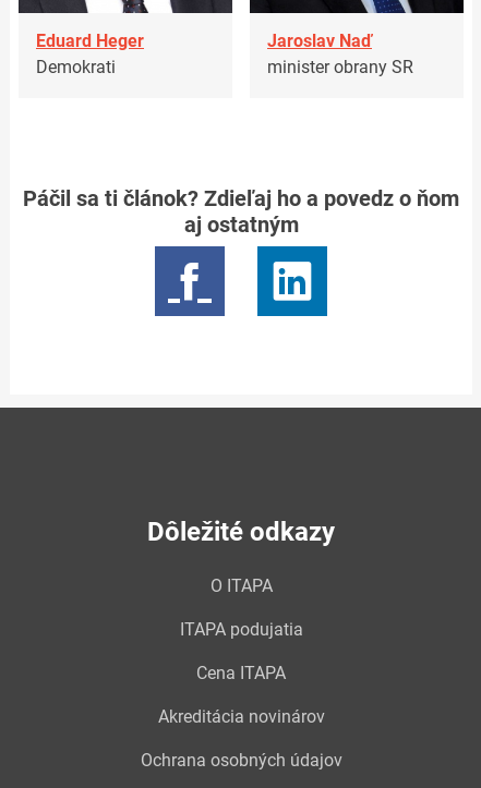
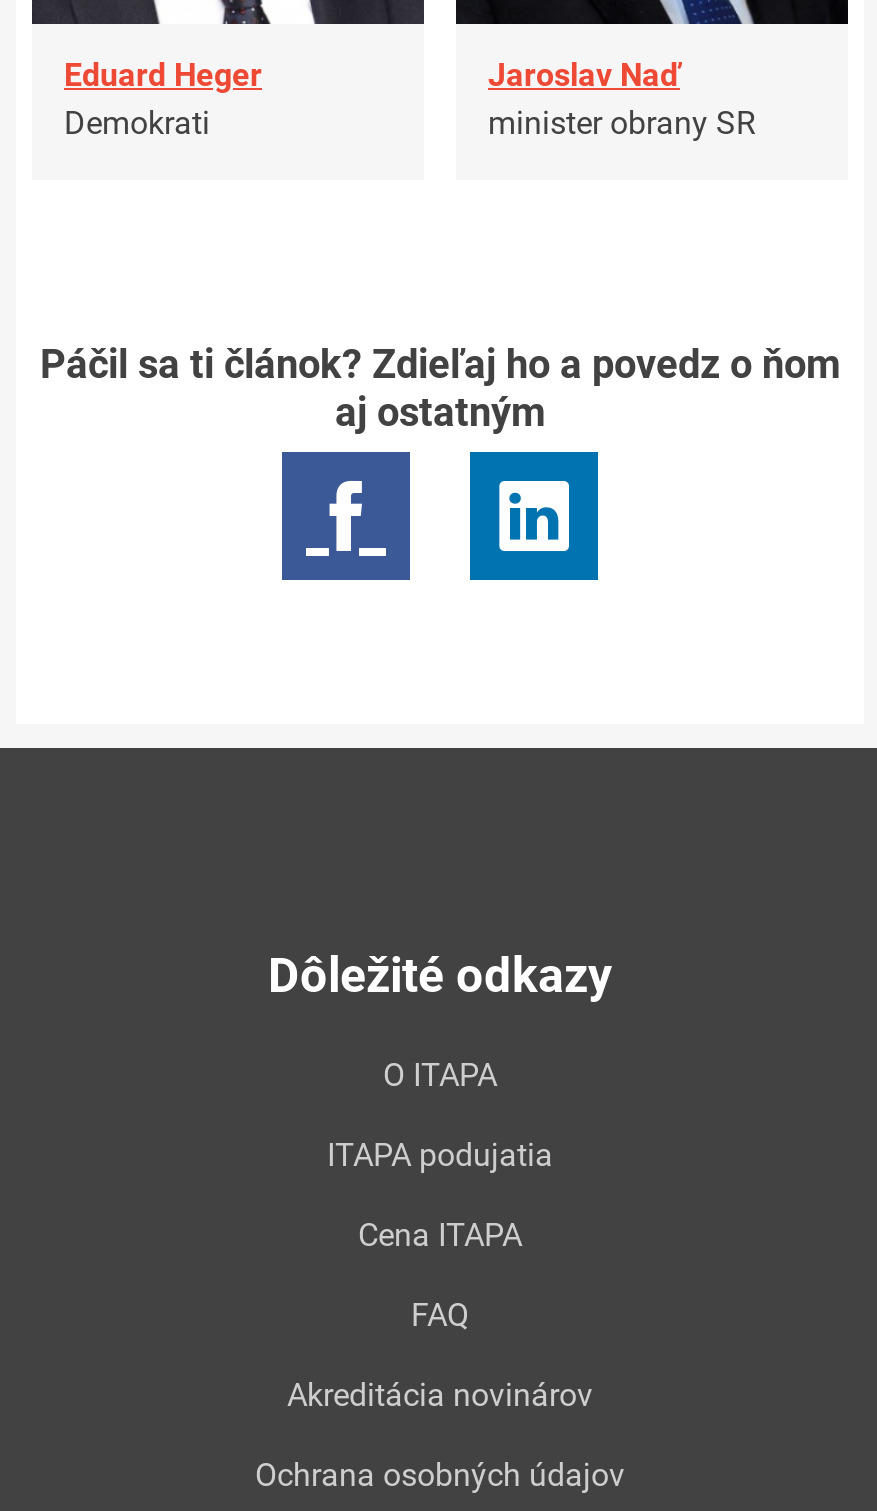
+ FAQ
